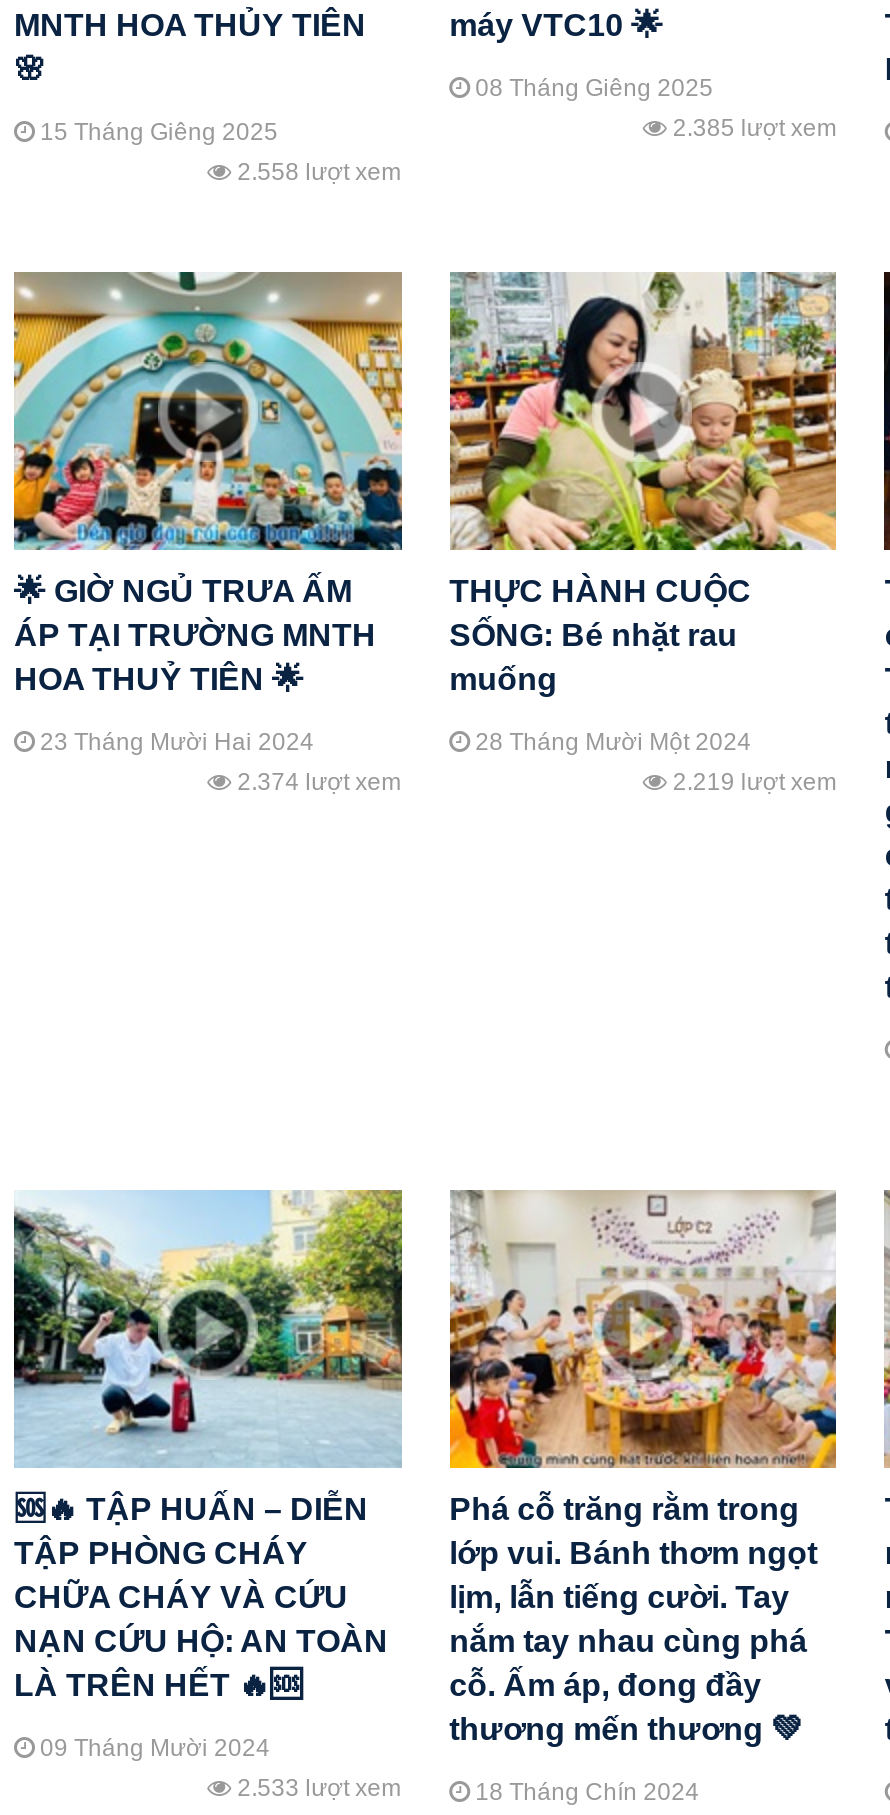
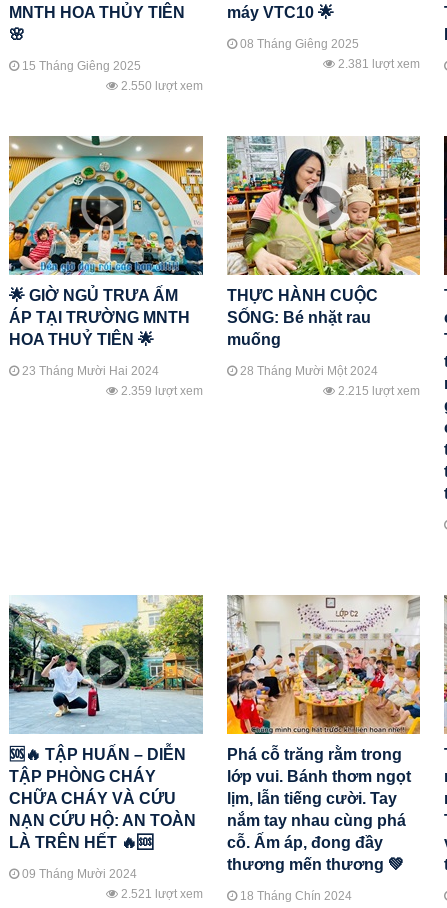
- 2.385 lượt xem
+ 2.381 lượt xem

- 2.558 lượt xem
+ 2.550 lượt xem

- 2.374 lượt xem
+ 2.359 lượt xem

- 2.219 lượt xem
+ 2.215 lượt xem

- 2.533 lượt xem
+ 2.521 lượt xem
